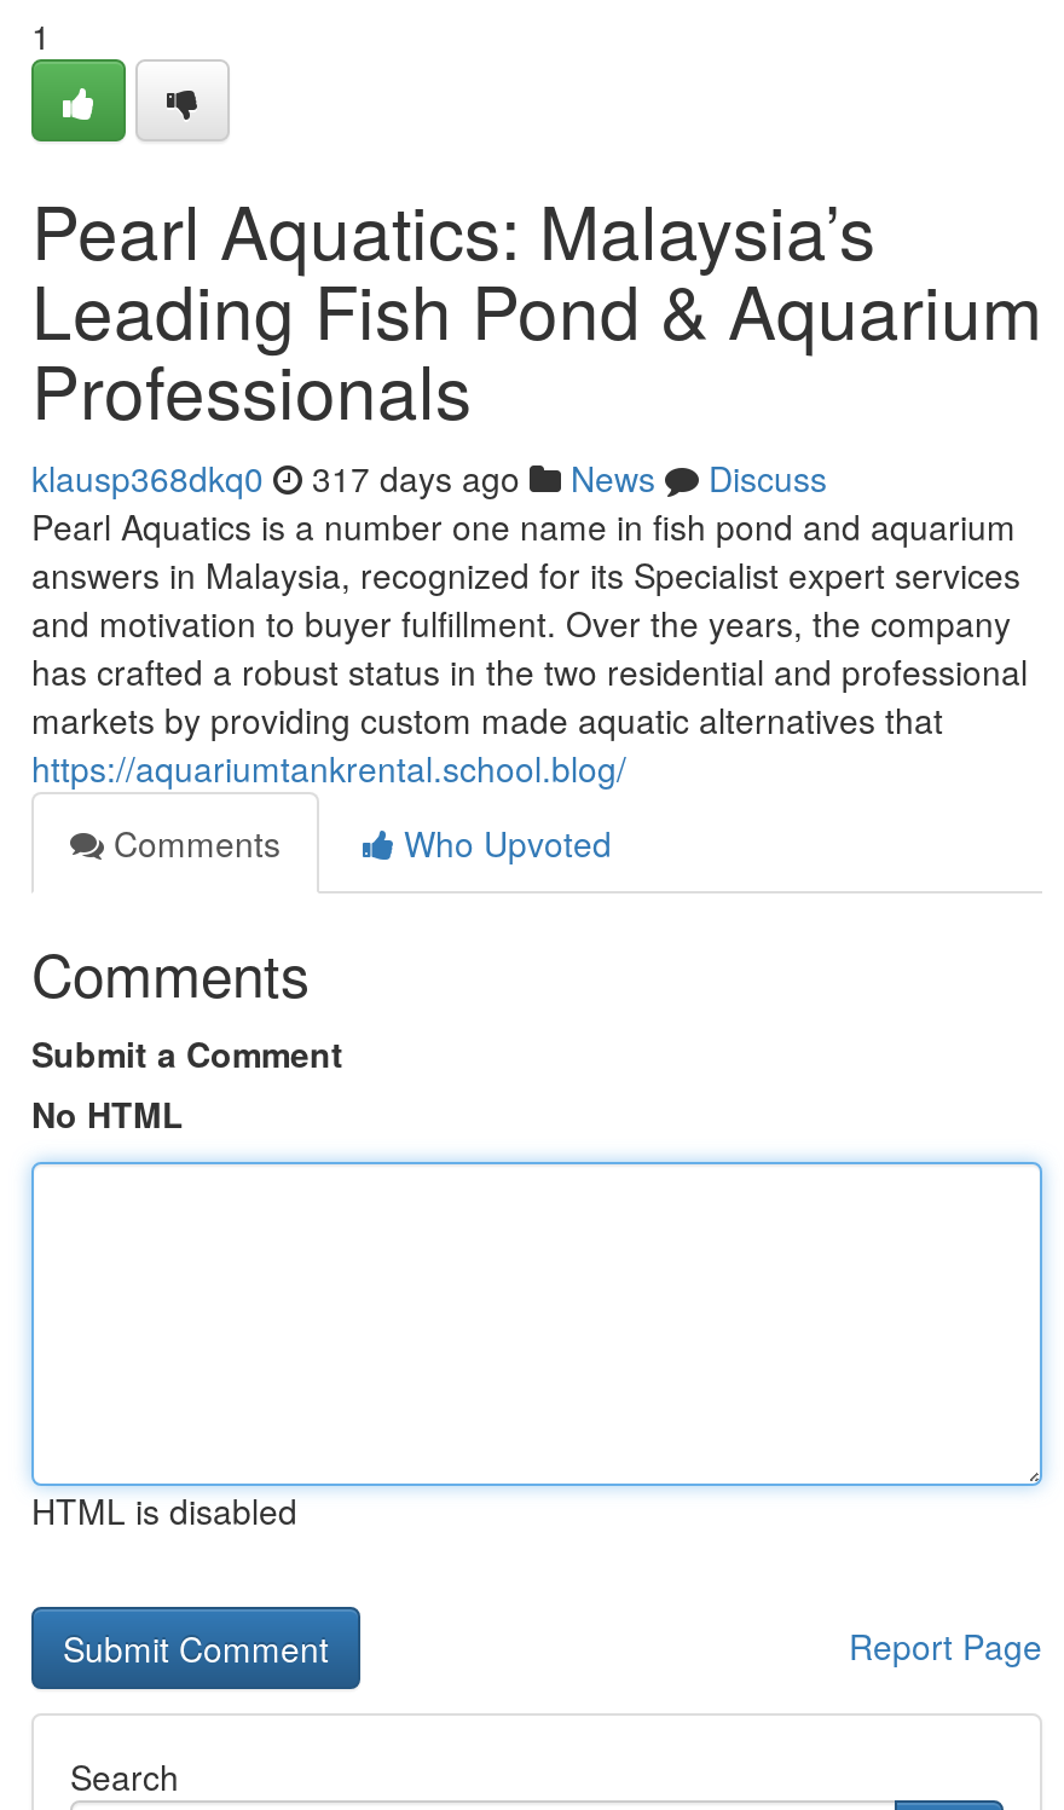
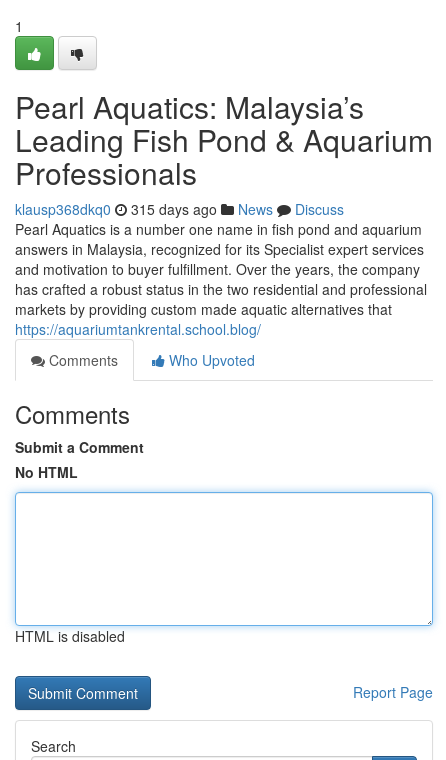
- klausp368dkq0 317 days ago News Discuss
+ klausp368dkq0 315 days ago News Discuss
